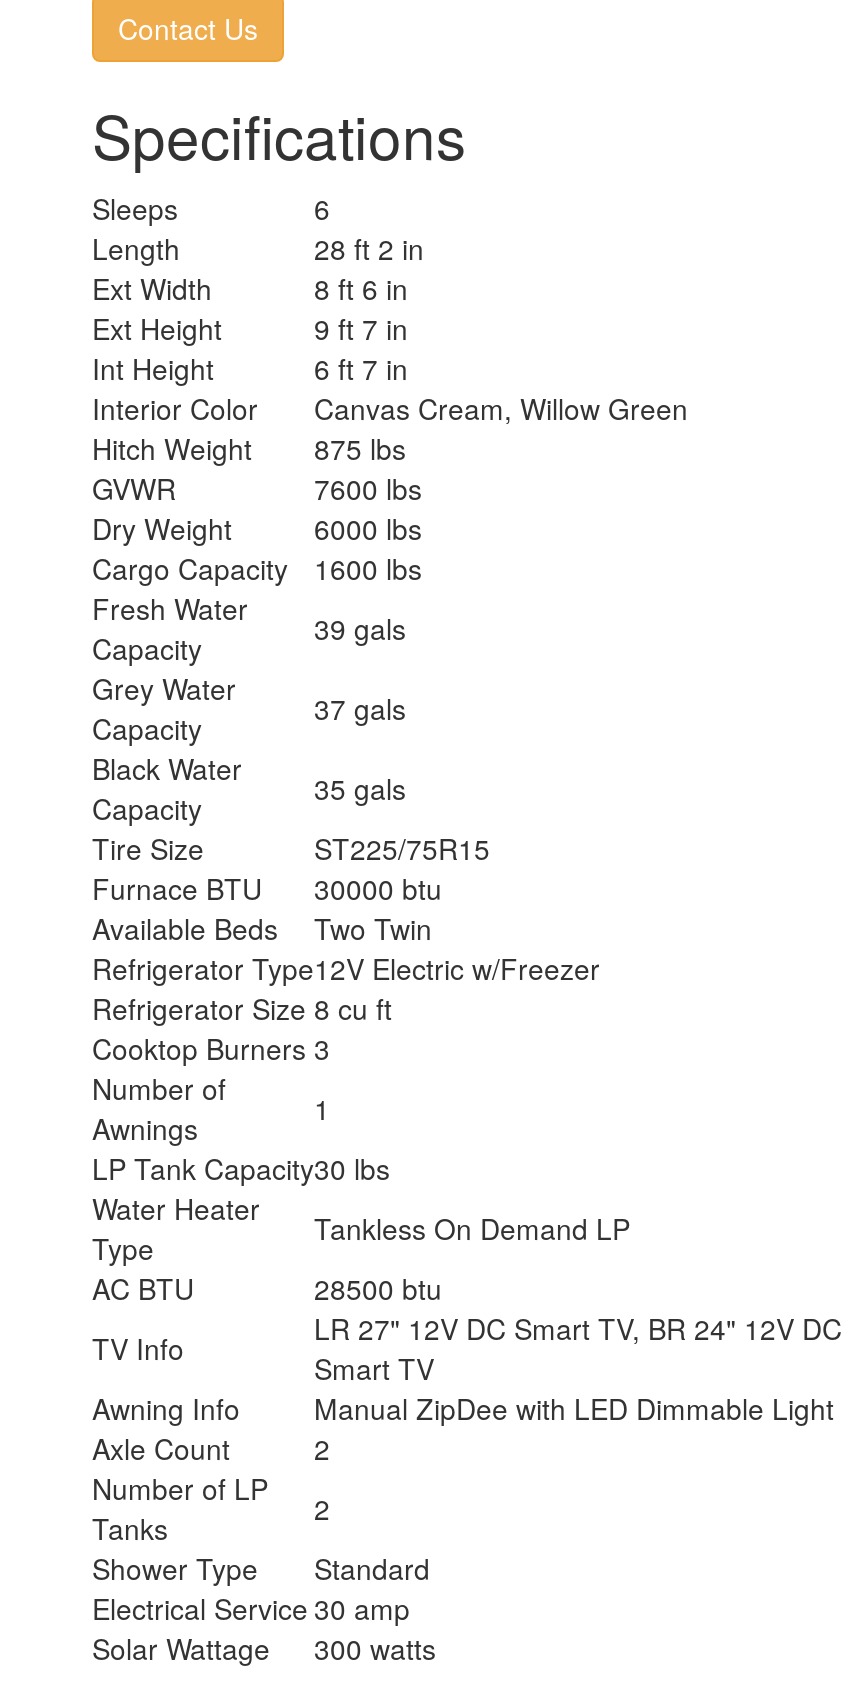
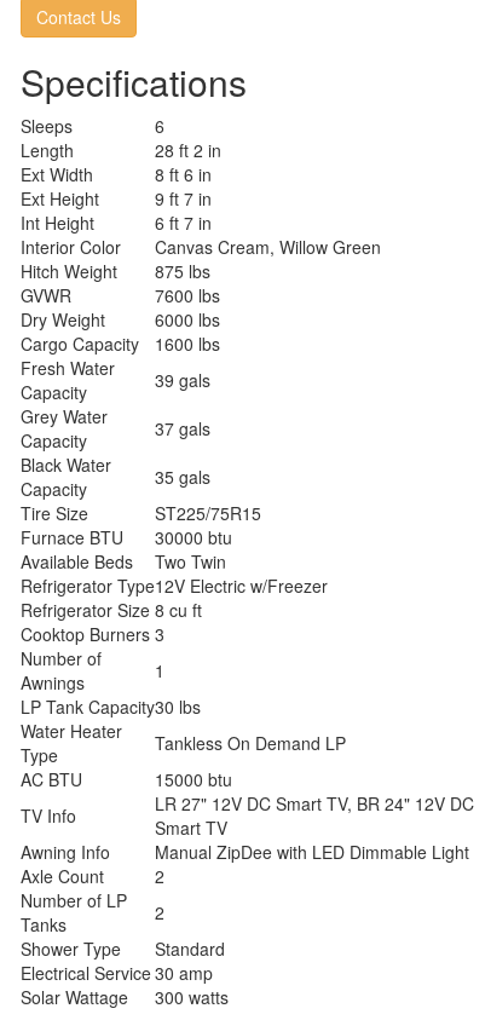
- 28500 btu
+ 15000 btu
